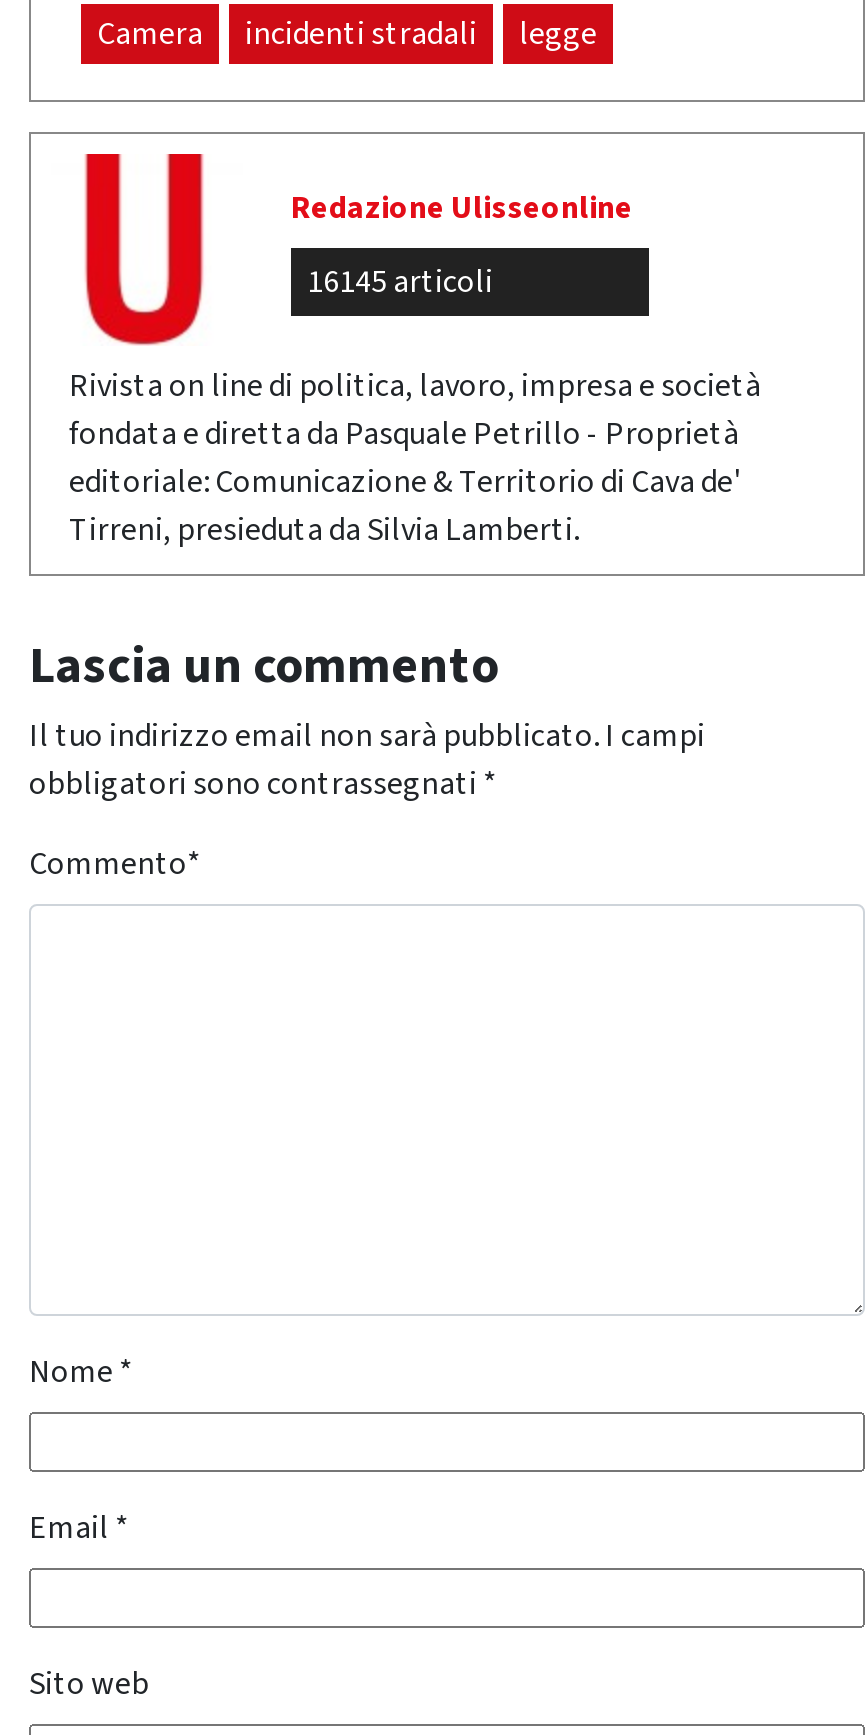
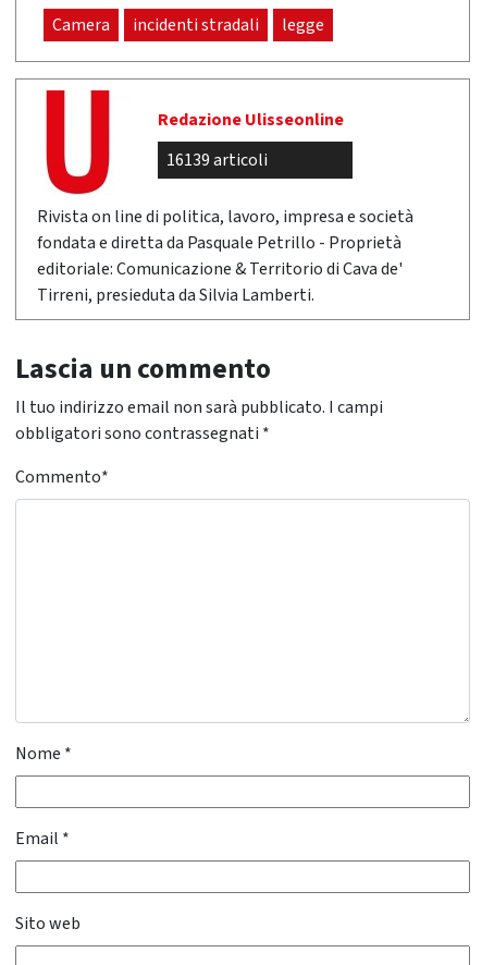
- 16145 articoli
+ 16139 articoli
